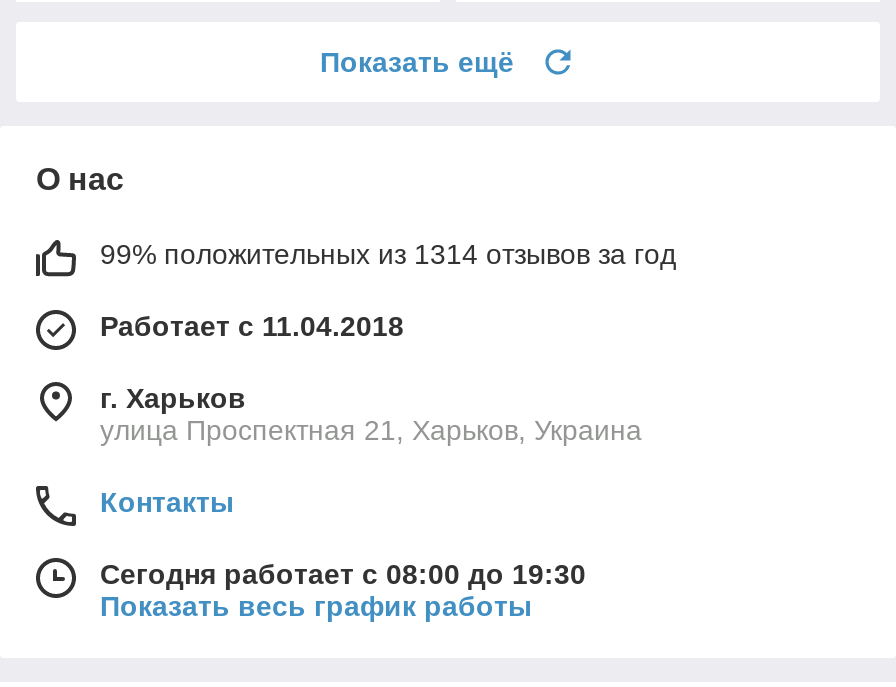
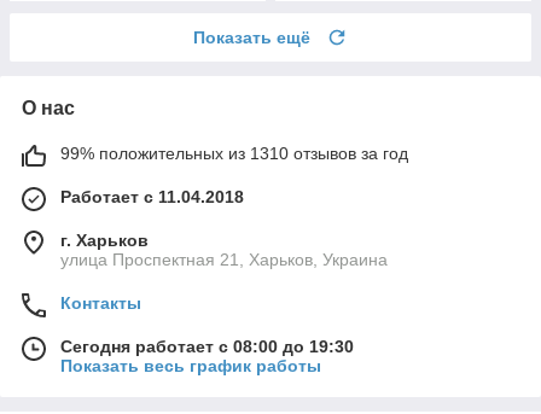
- 99% положительных из 1314 отзывов за год
+ 99% положительных из 1310 отзывов за год
